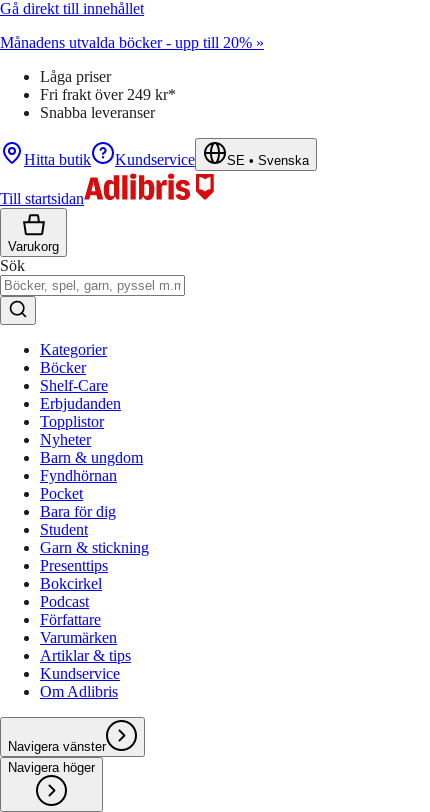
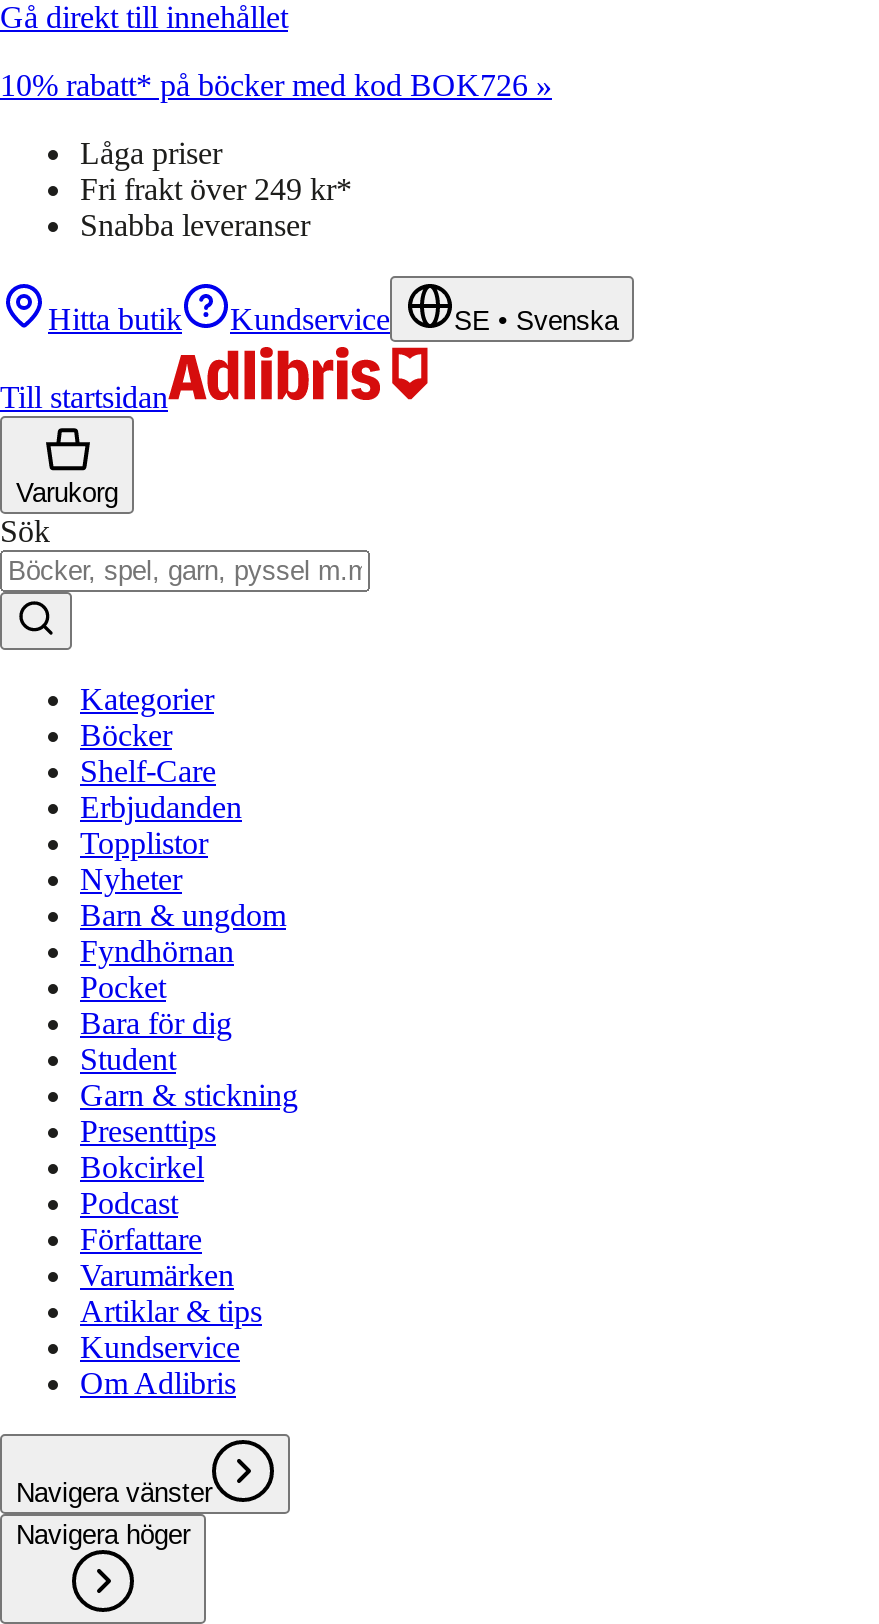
- Månadens utvalda böcker - upp till 20% »
+ 10% rabatt* på böcker med kod BOK726 »
